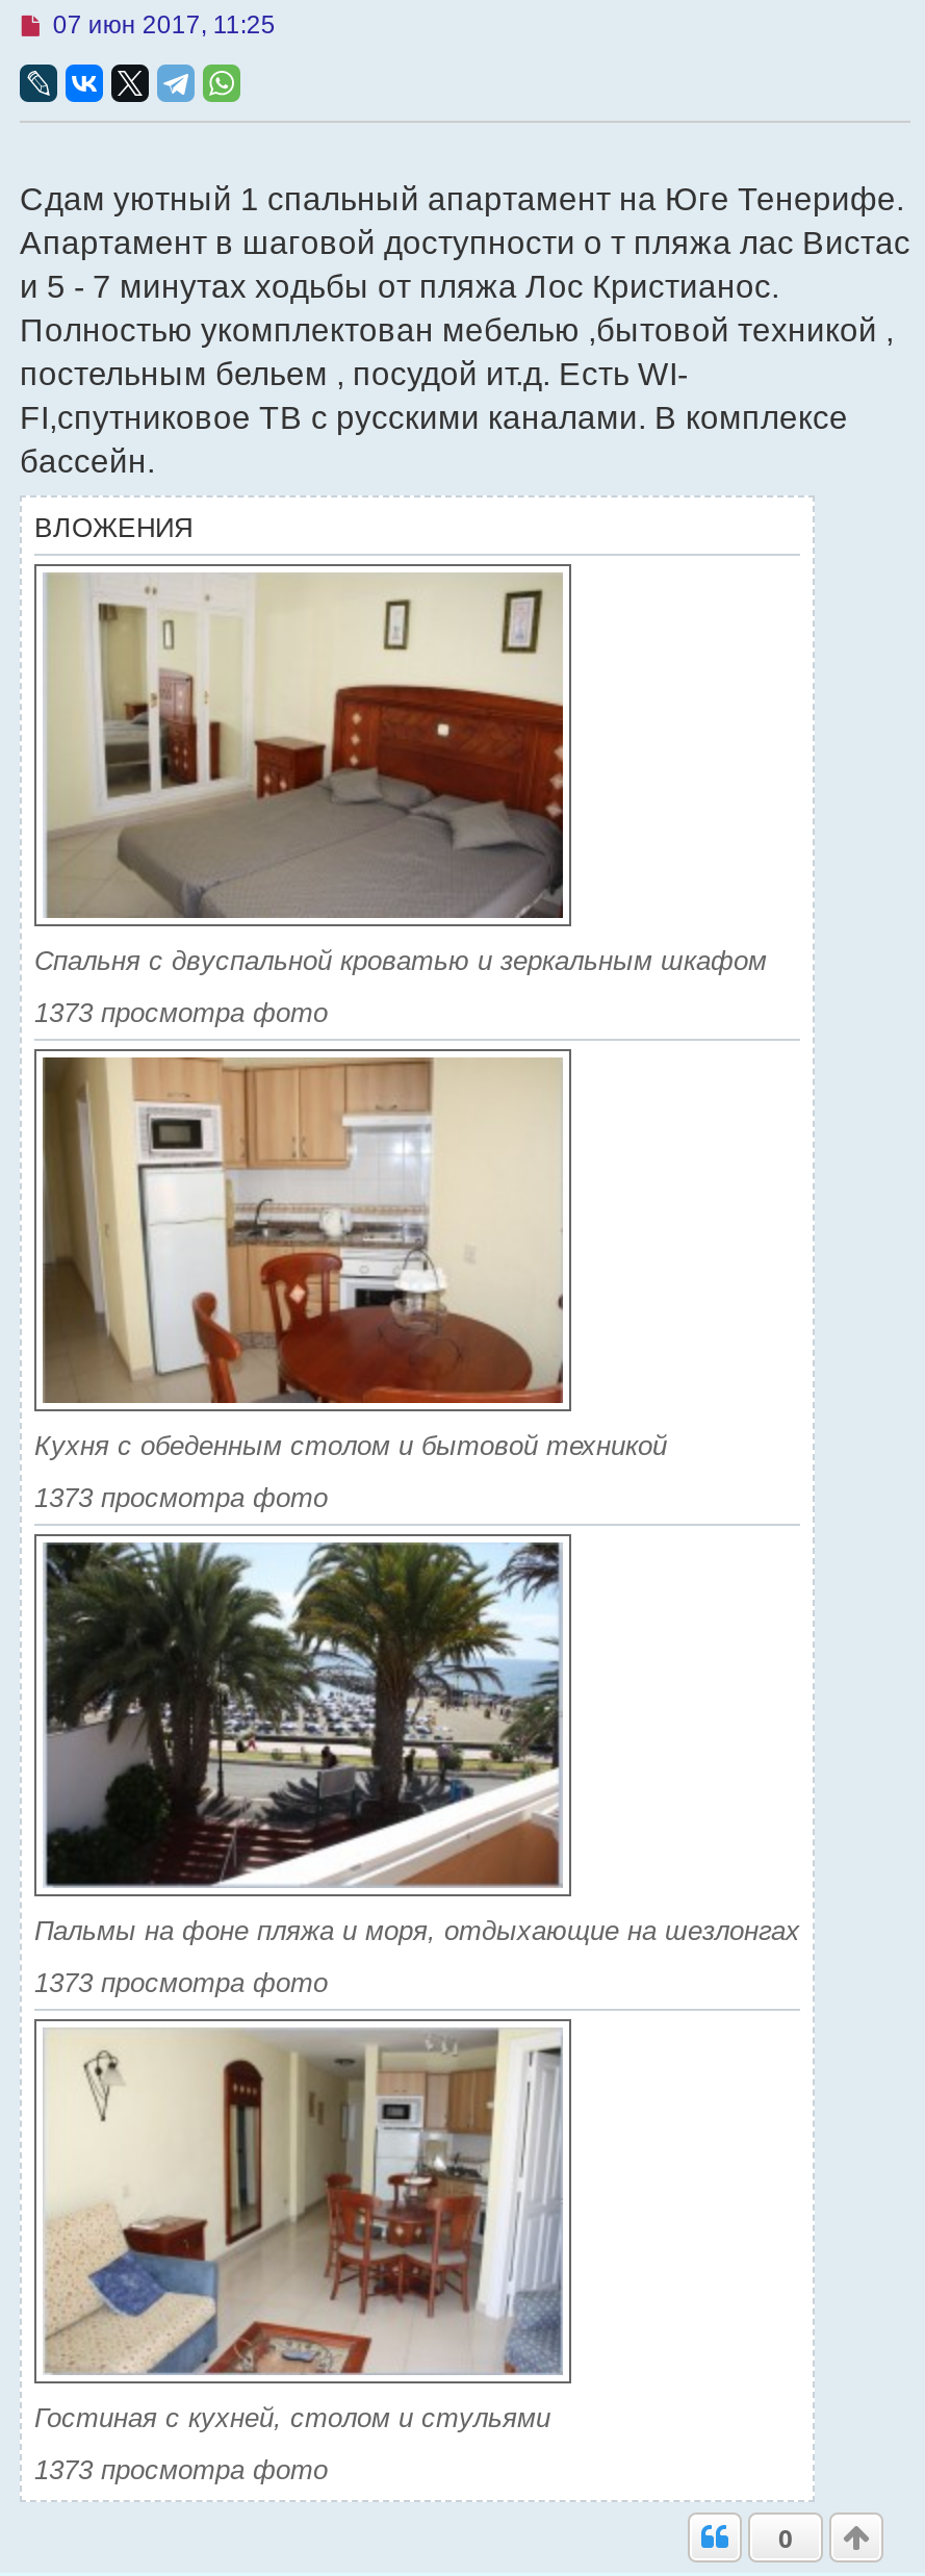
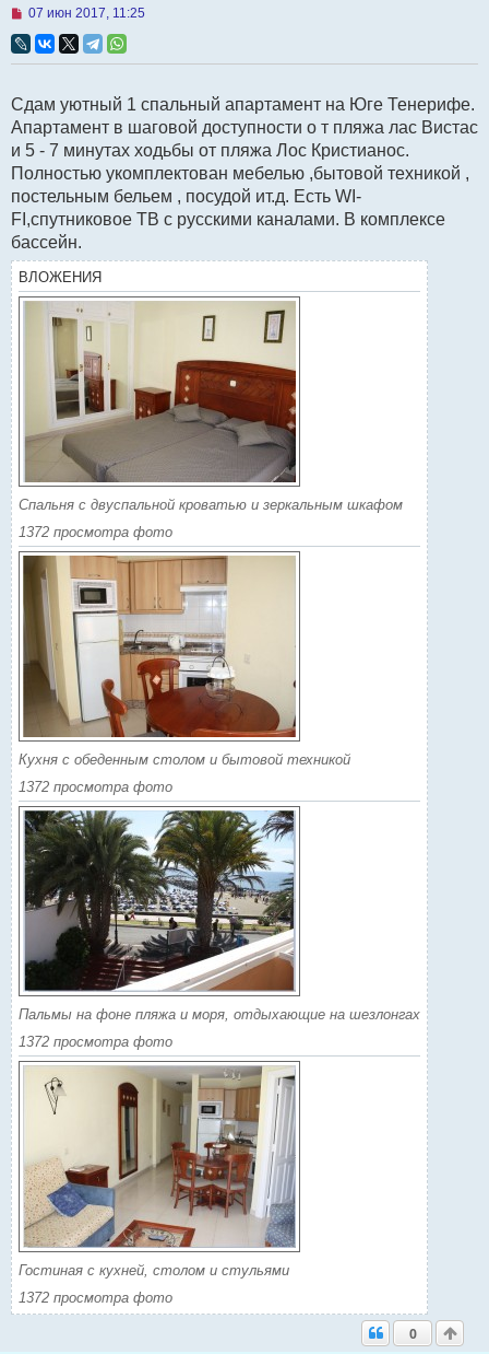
- 1373 просмотра фото
+ 1372 просмотра фото

- 1373 просмотра фото
+ 1372 просмотра фото

- 1373 просмотра фото
+ 1372 просмотра фото

- 1373 просмотра фото
+ 1372 просмотра фото
